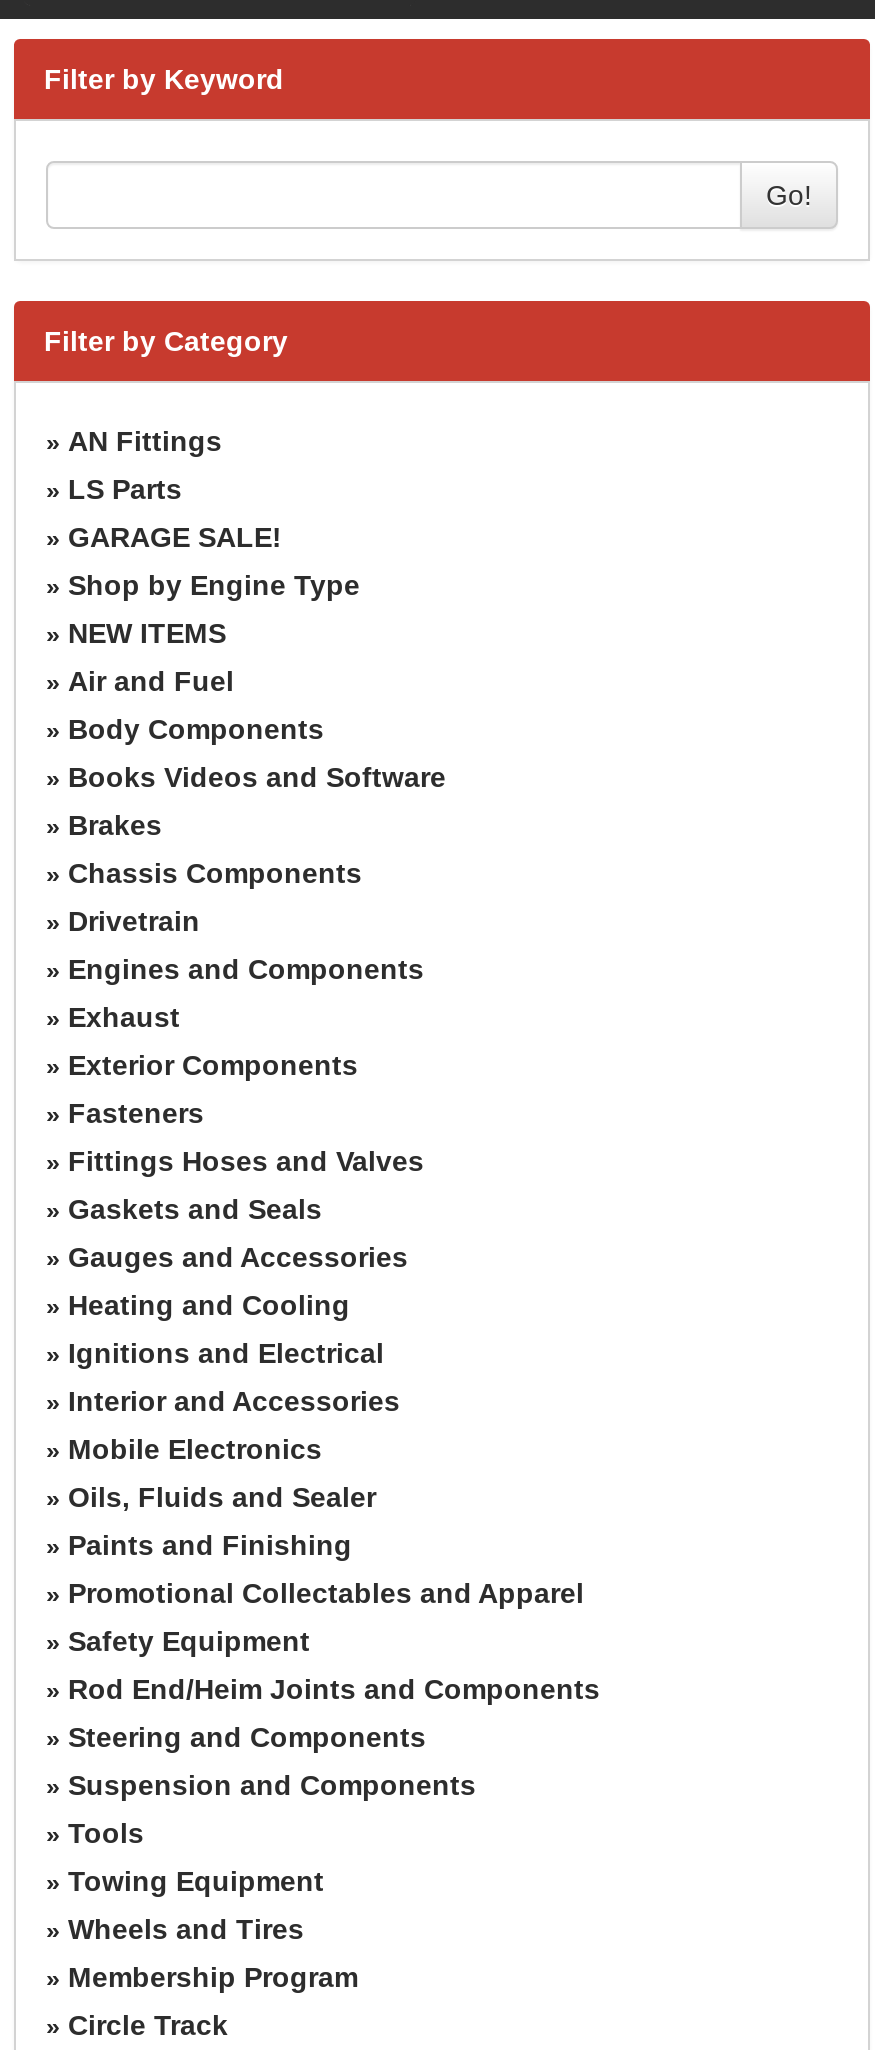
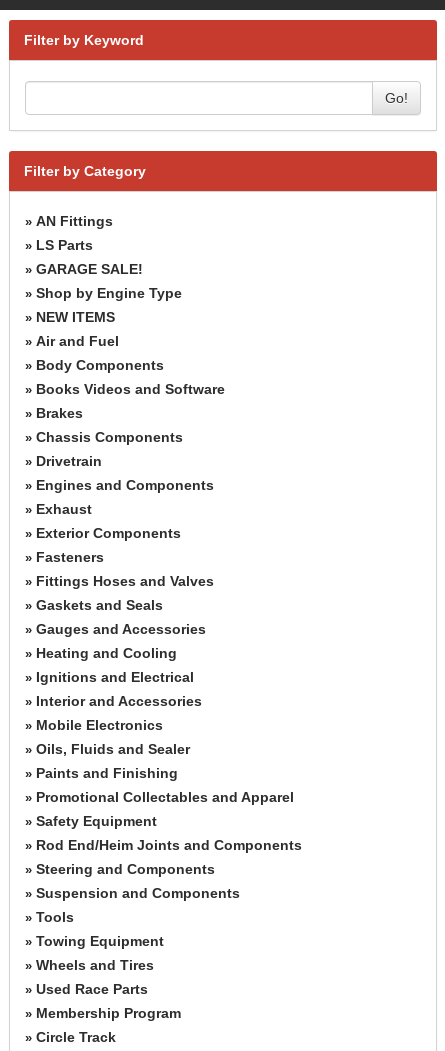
+ » Used Race Parts
